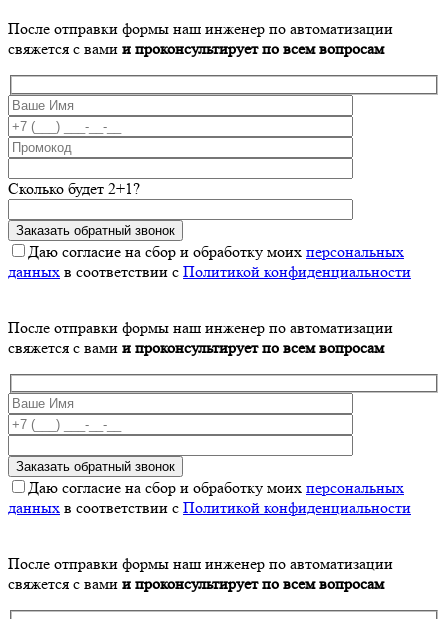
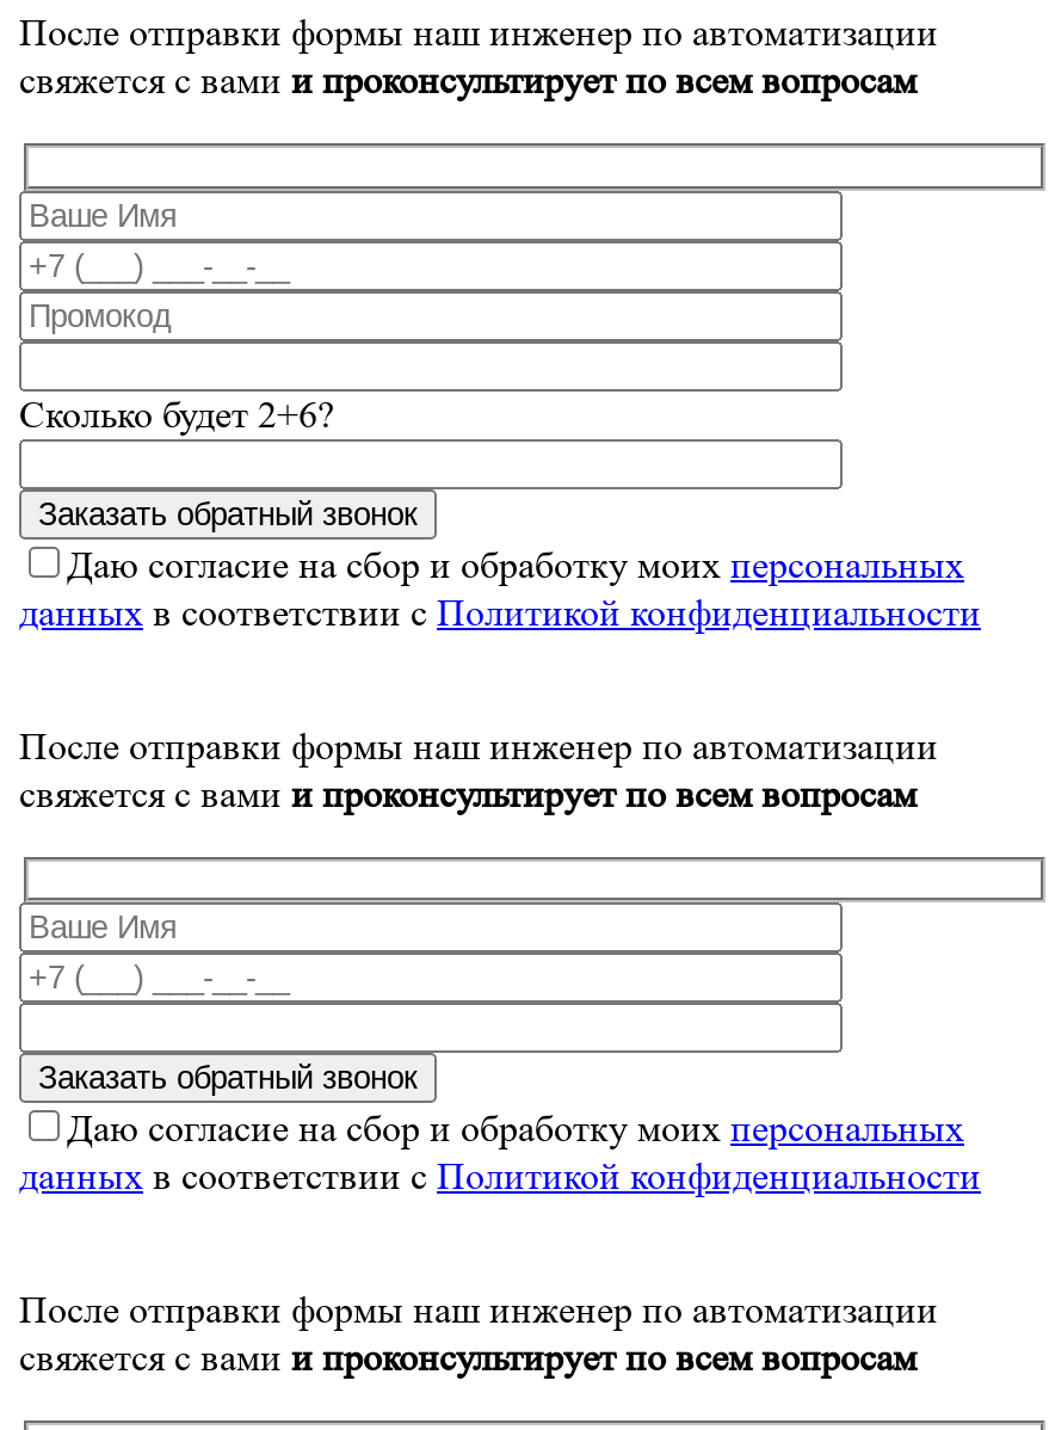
- Сколько будет 2+1?
+ Сколько будет 2+6?
